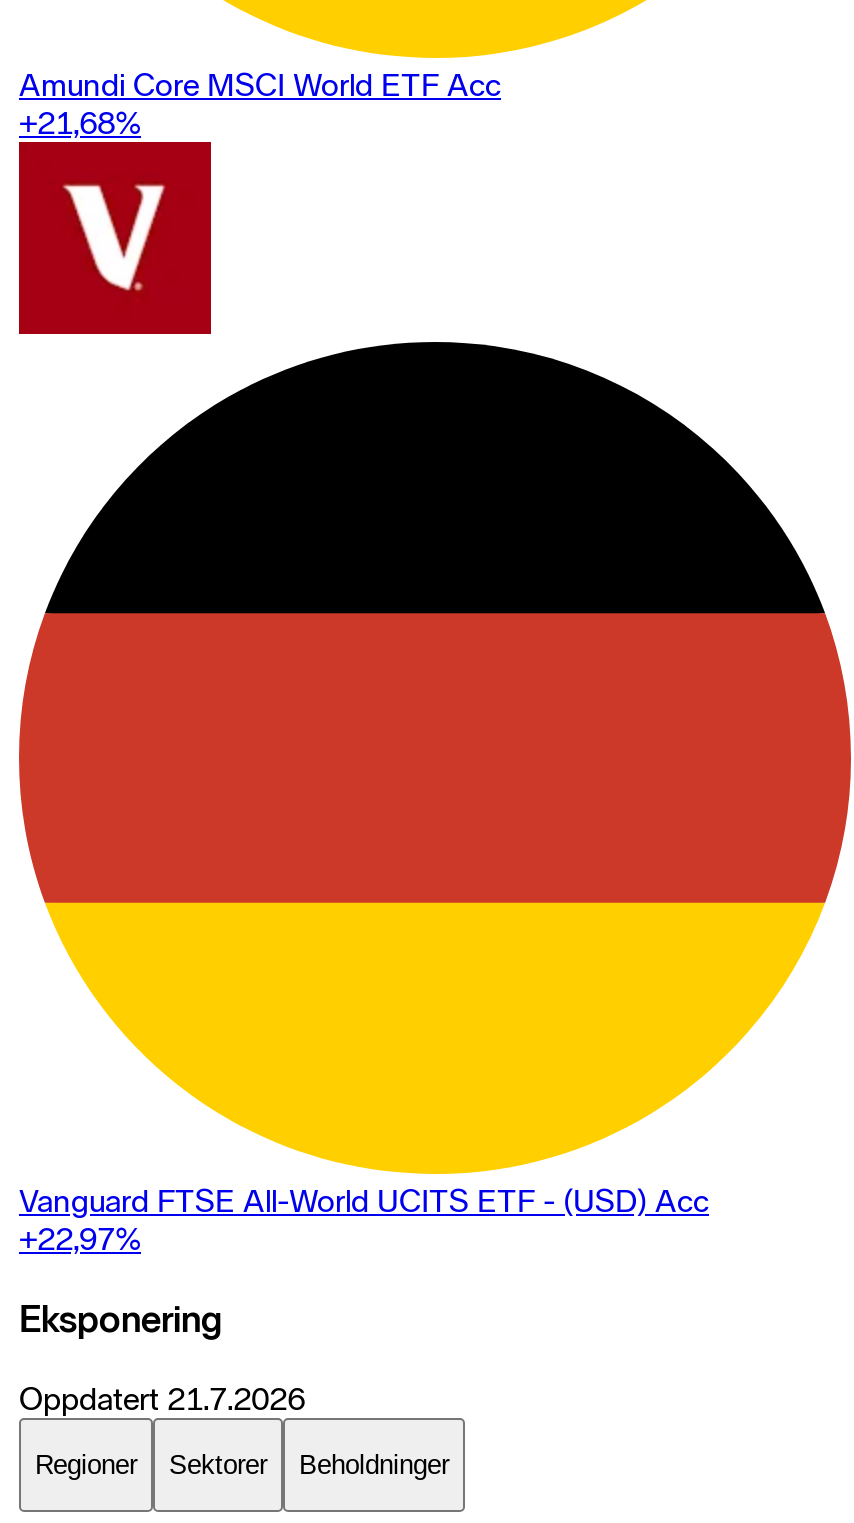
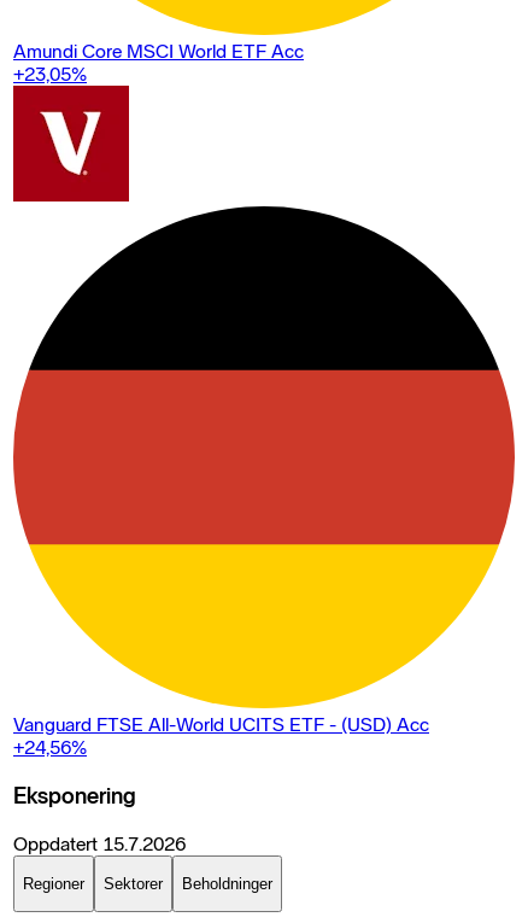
- +21,68%
+ +23,05%

- +22,97%
+ +24,56%

- Oppdatert 21.7.2026
+ Oppdatert 15.7.2026
